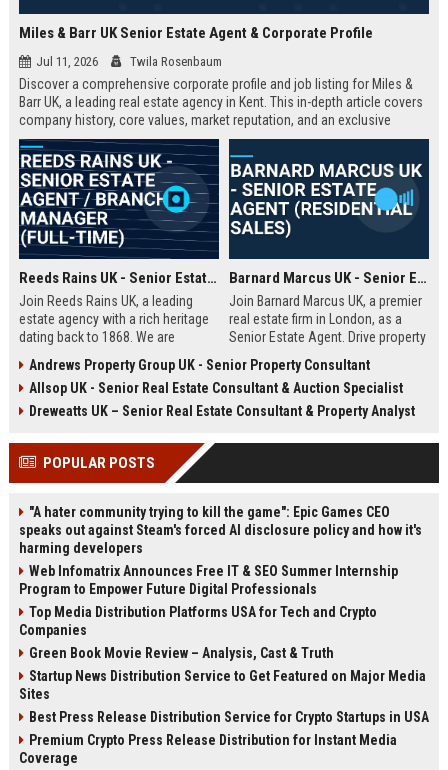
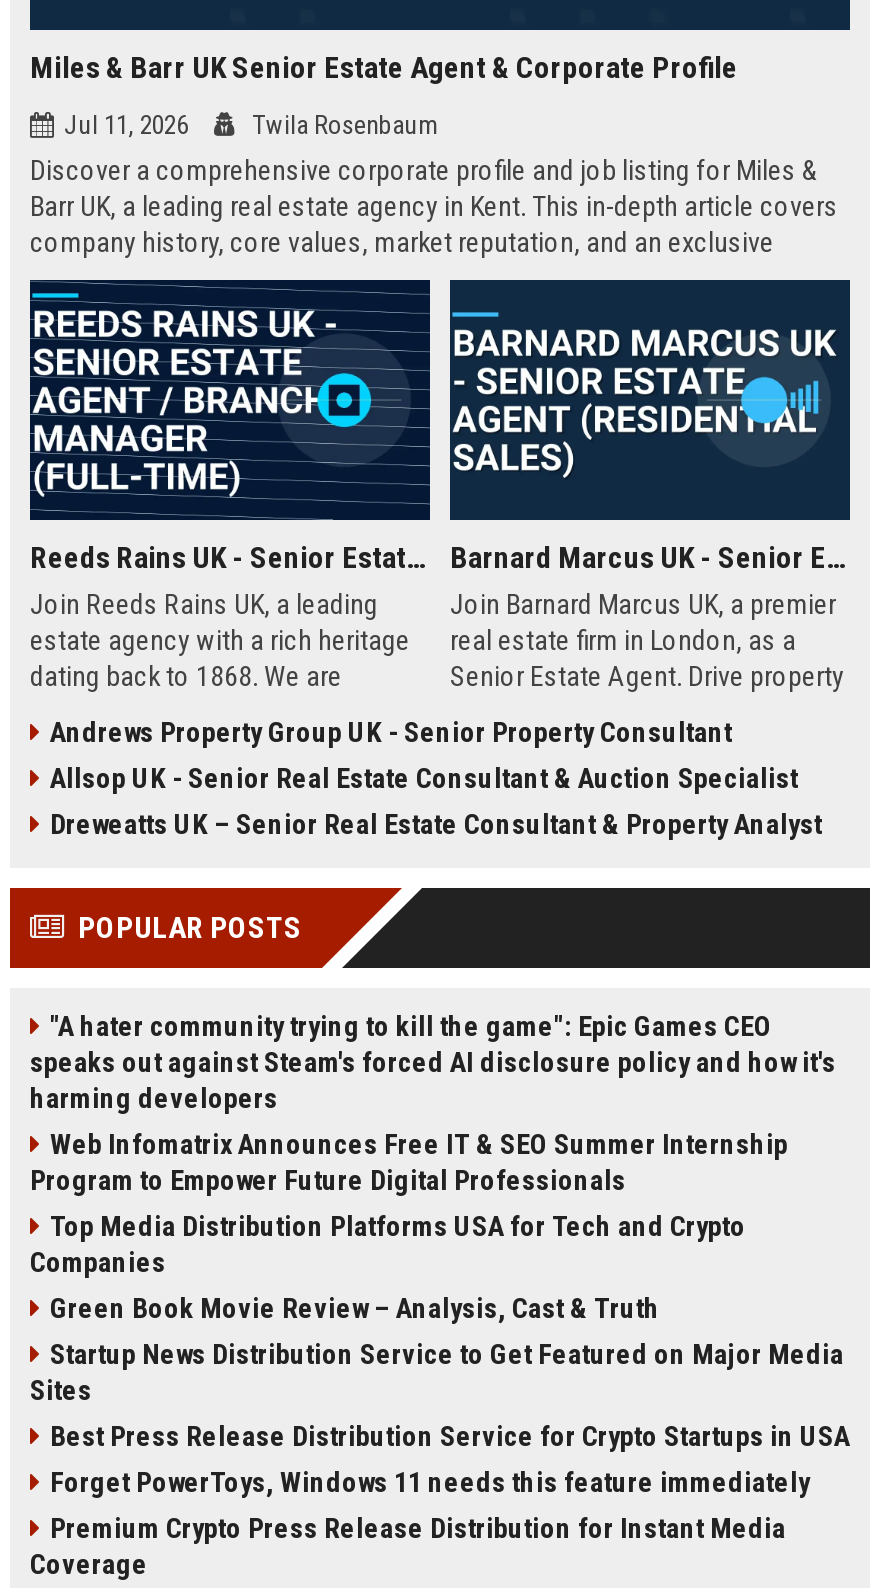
+ Forget PowerToys, Windows 11 needs this feature immediately
